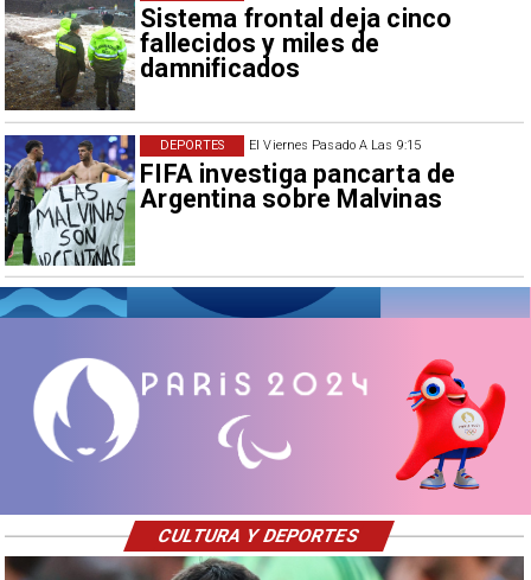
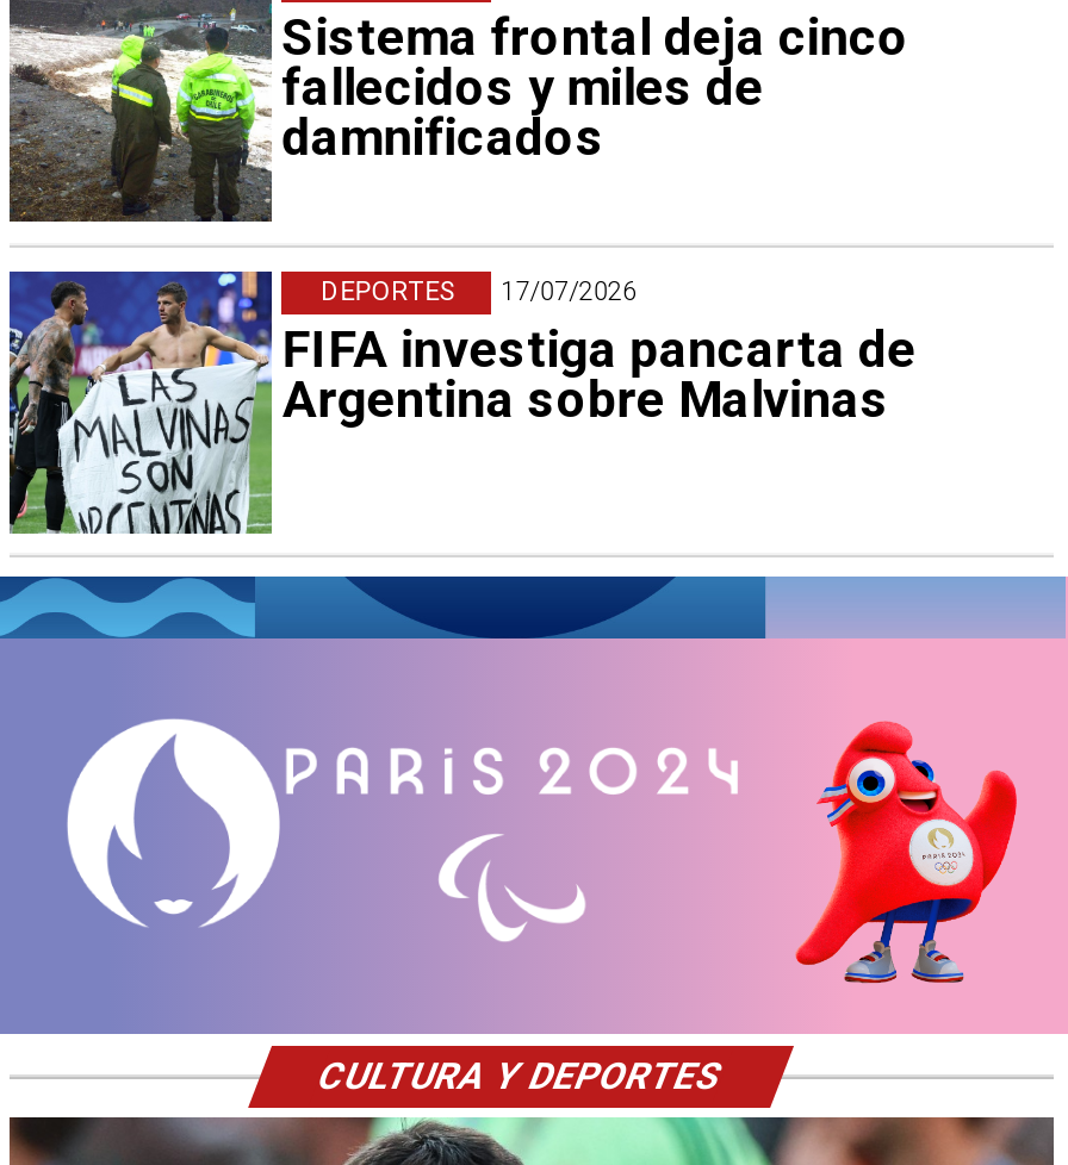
- El Viernes Pasado A Las 9:15
+ 17/07/2026
